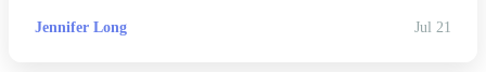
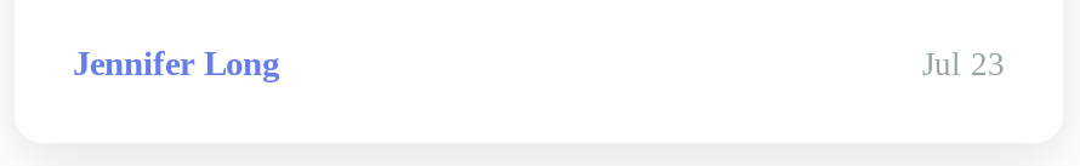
- Jul 21
+ Jul 23
